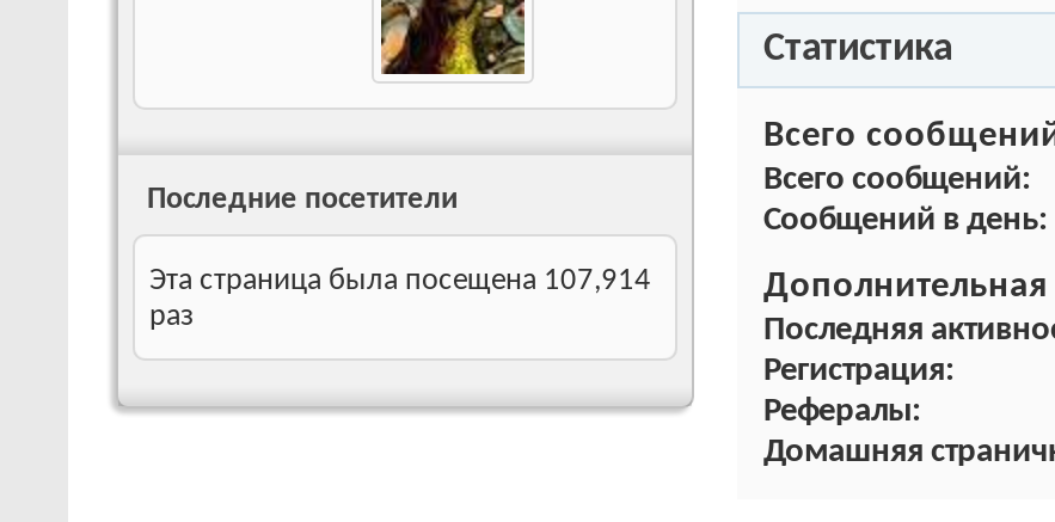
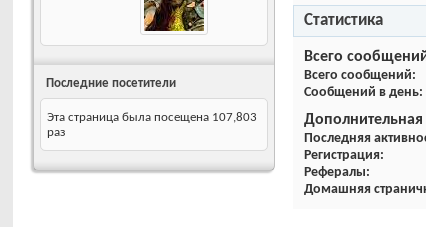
- Эта страница была посещена 107,914
+ Эта страница была посещена 107,803
